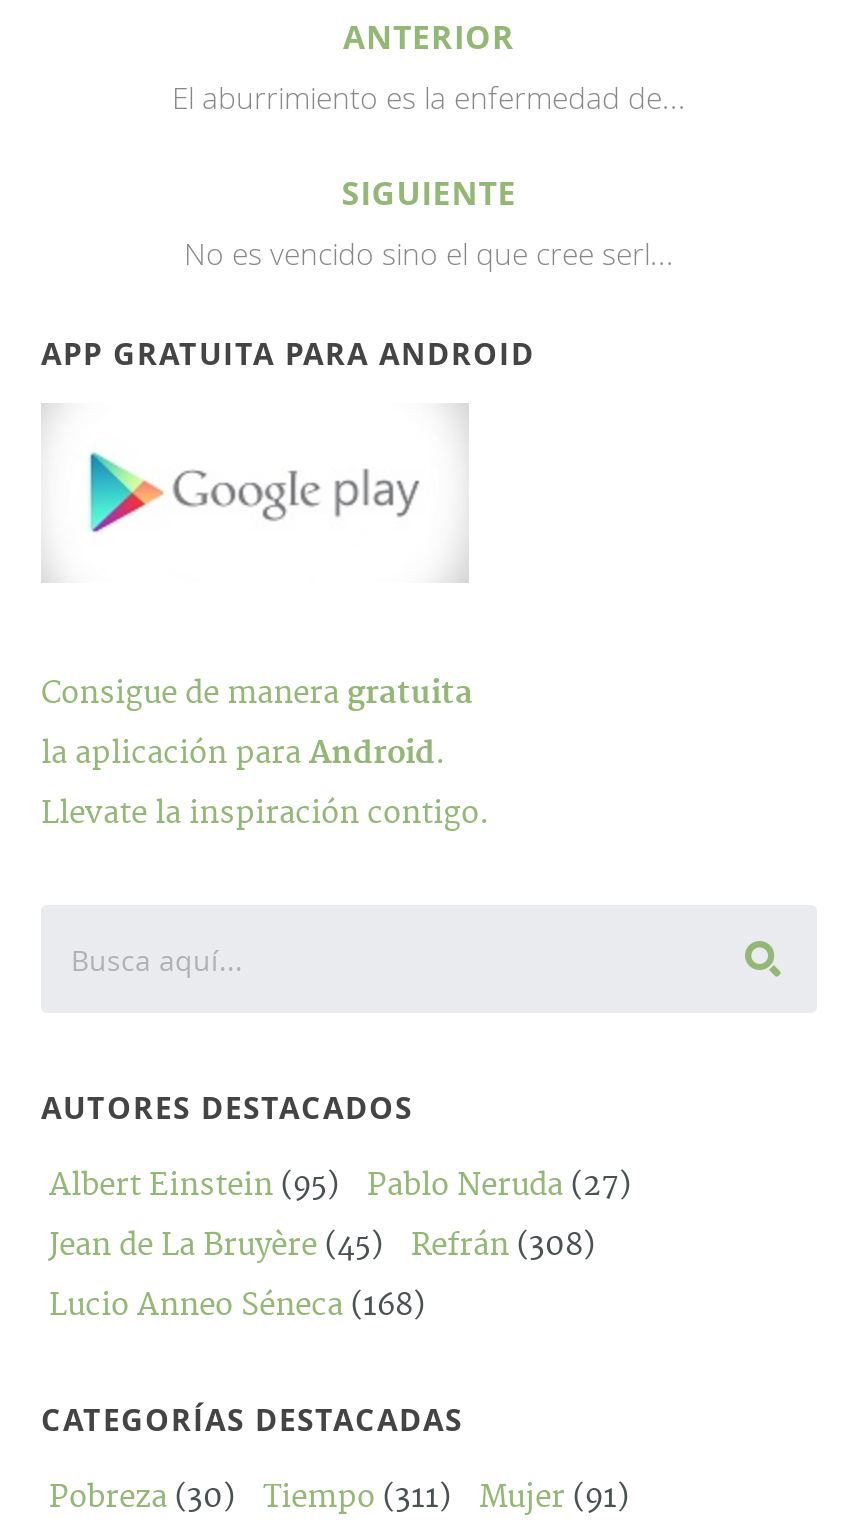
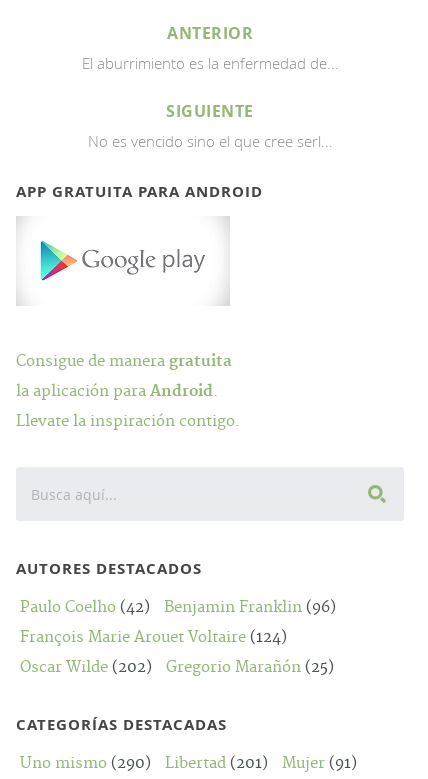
- Albert Einstein (95)
- Pablo Neruda (27)
+ Paulo Coelho (42)
+ Benjamin Franklin (96)

- Jean de La Bruyère (45)
- Refrán (308)
+ François Marie Arouet Voltaire (124)

- Lucio Anneo Séneca (168)
+ Oscar Wilde (202)
+ Gregorio Marañón (25)

- Pobreza (30)
- Tiempo (311)
+ Uno mismo (290)
+ Libertad (201)
